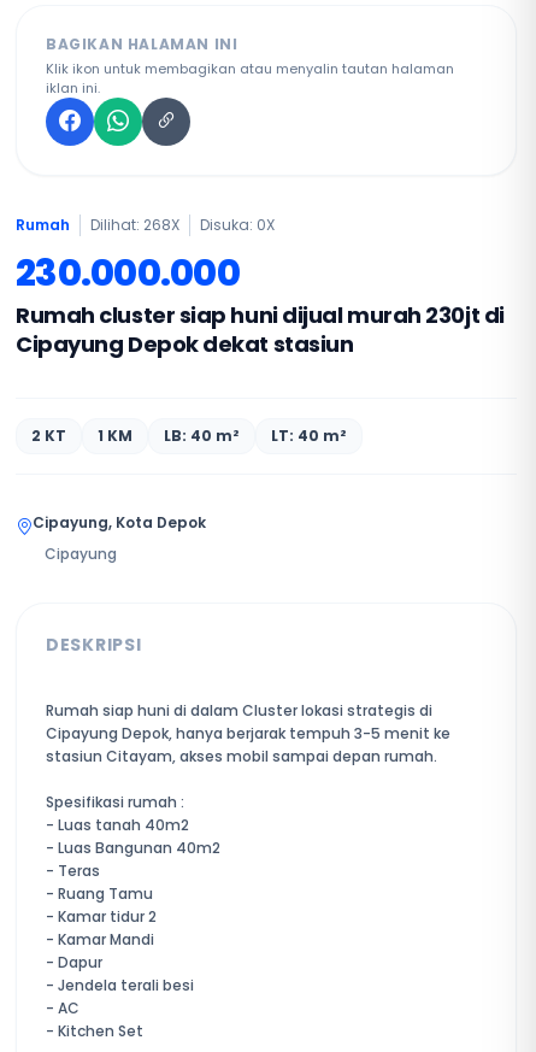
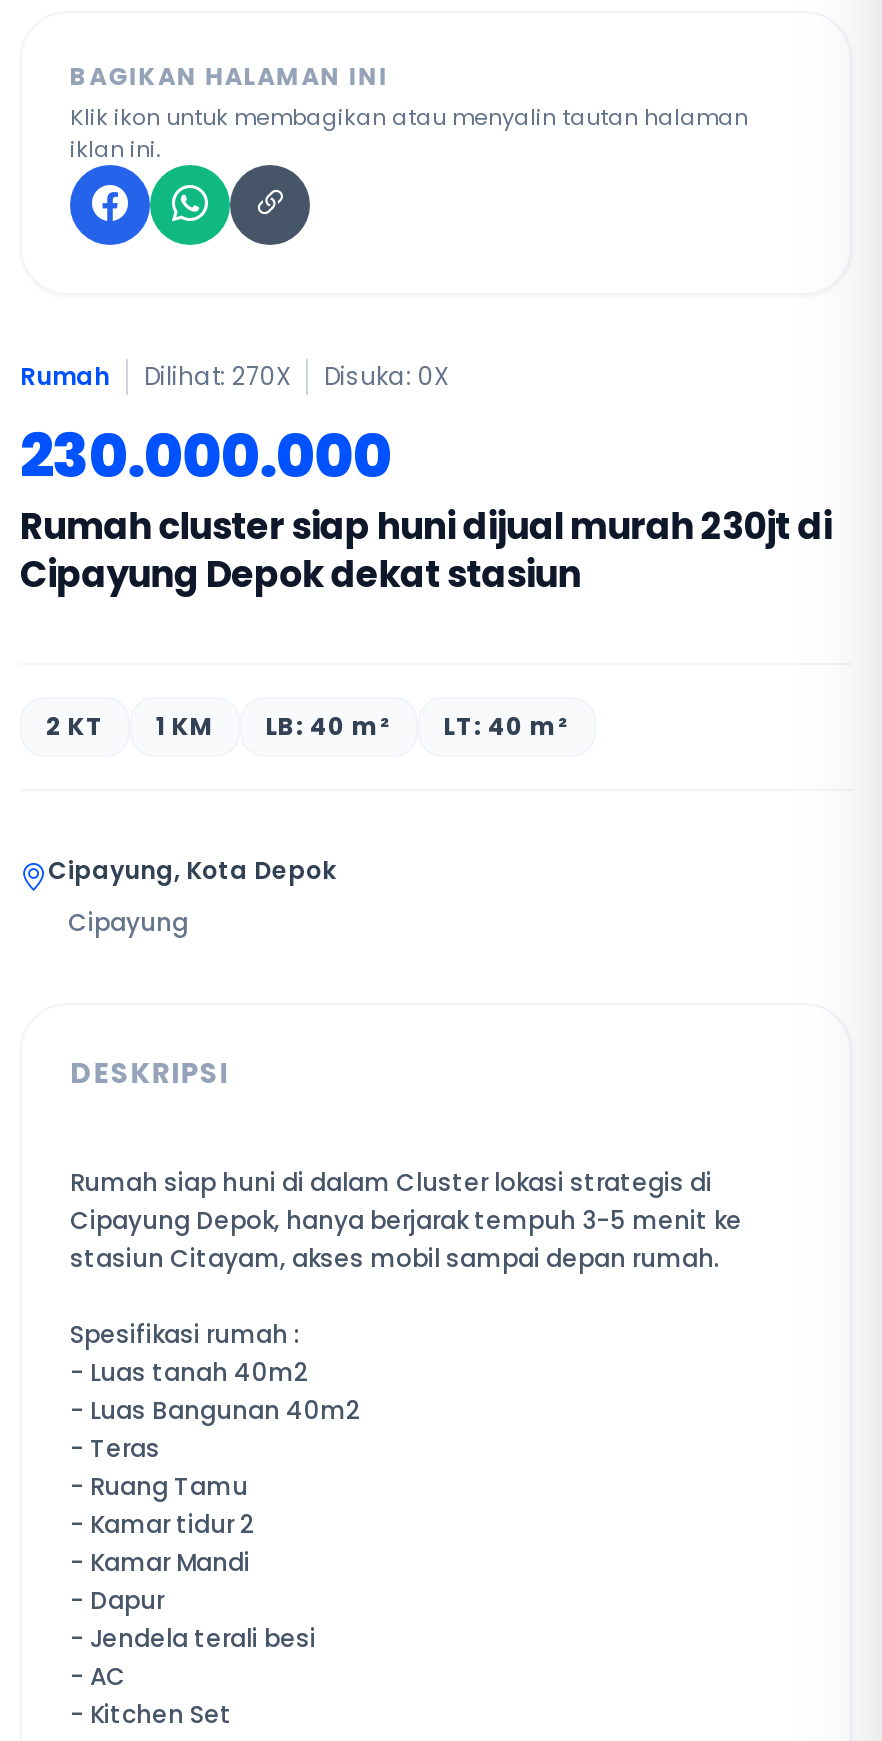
- Rumah Dilihat: 268X Disuka: 0X
+ Rumah Dilihat: 270X Disuka: 0X
